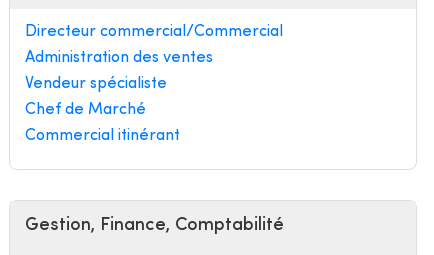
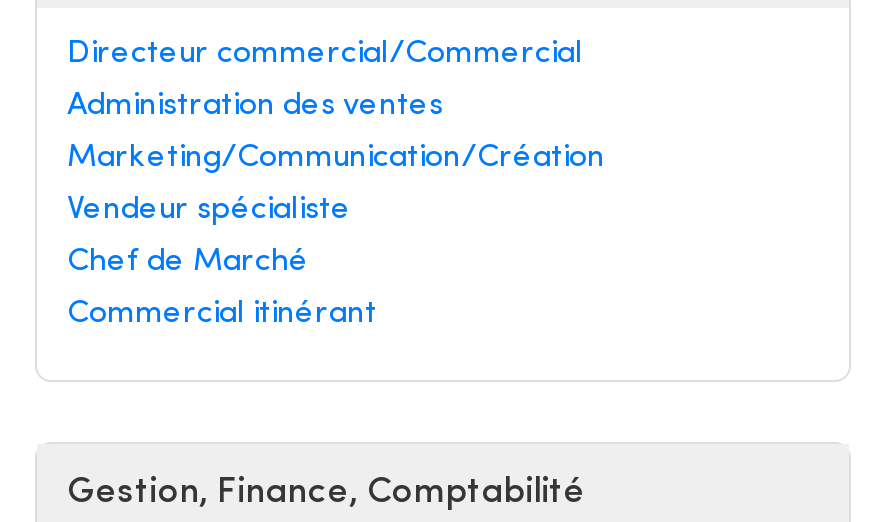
+ Marketing/Communication/Création
